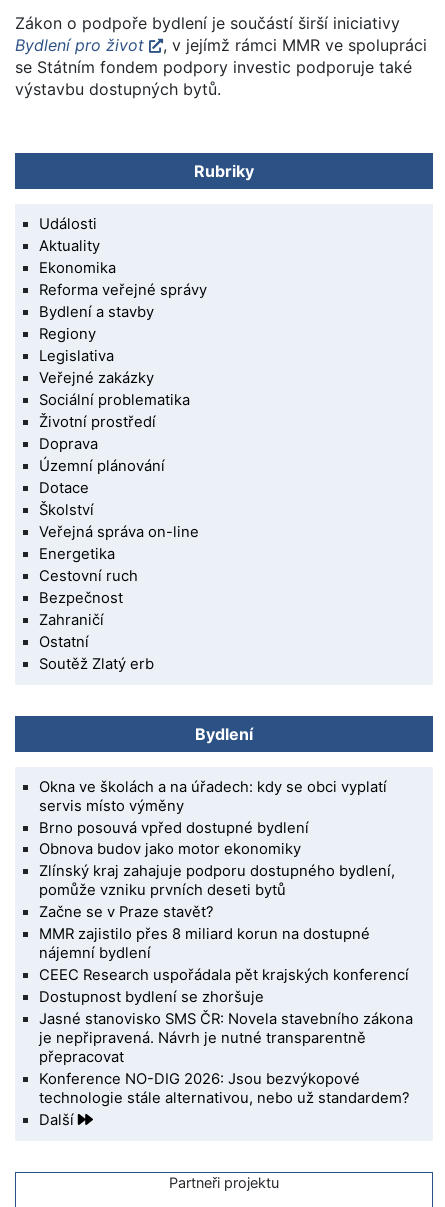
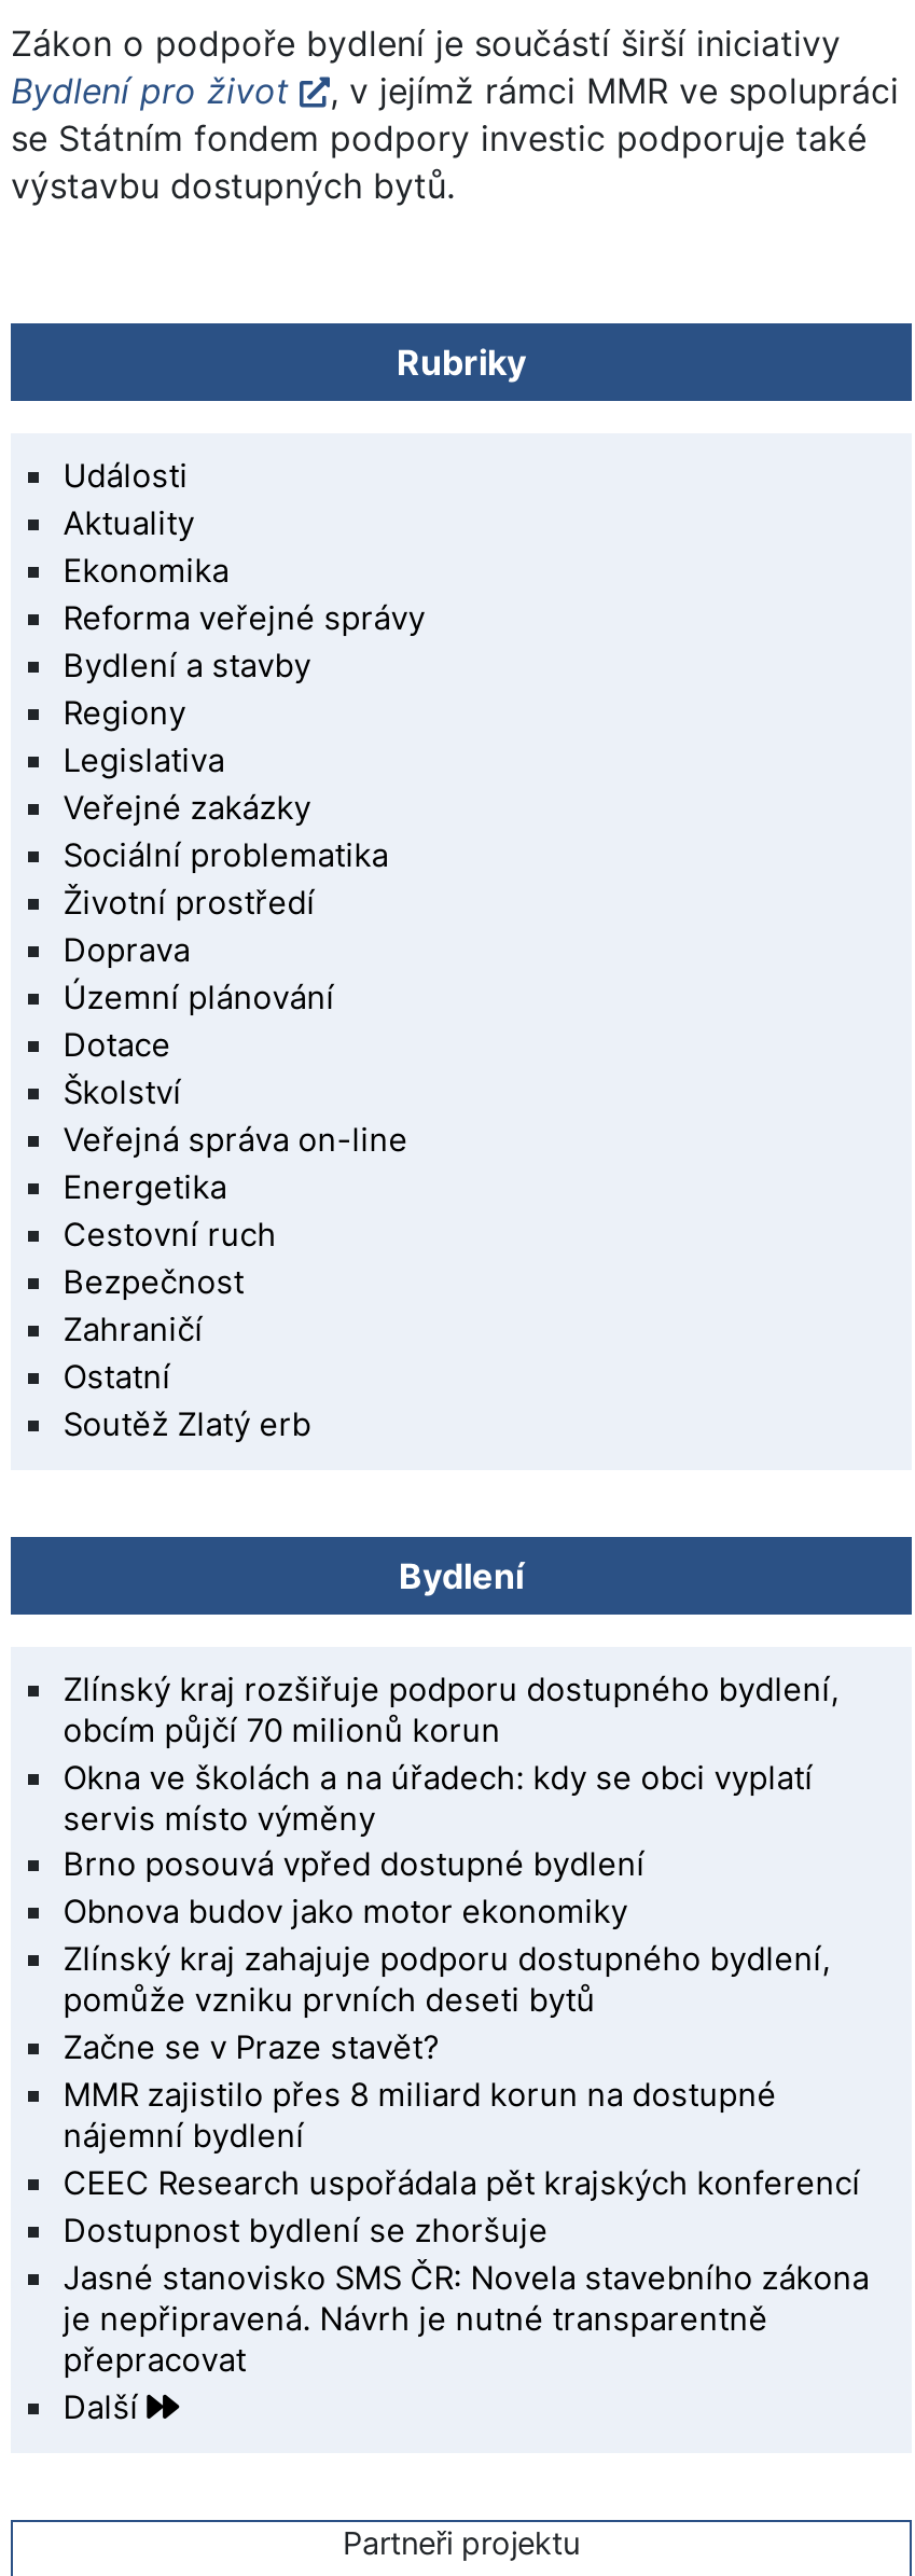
+ Zlínský kraj rozšiřuje podporu dostupného bydlení,
+ obcím půjčí 70 milionů korun

moved down: Okna ve školách a na úřadech: kdy se obci vyplatí | servis místo výměny | Brno posouvá vpřed dostupné bydlení | ... | je nepřipravená. Návrh je nutné transparentně | přepracovat

- Konference NO-DIG 2026: Jsou bezvýkopové
- technologie stále alternativou, nebo už standardem?
